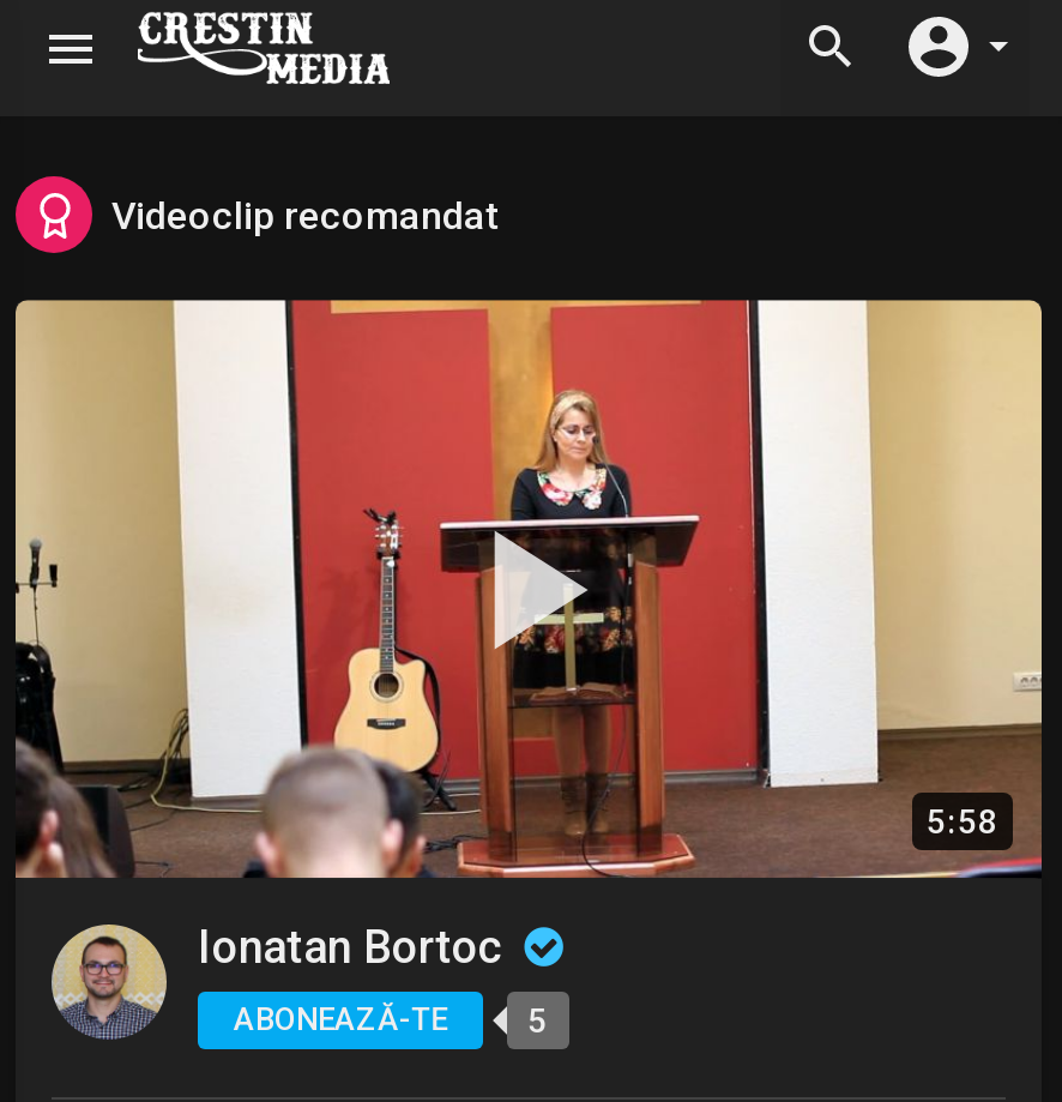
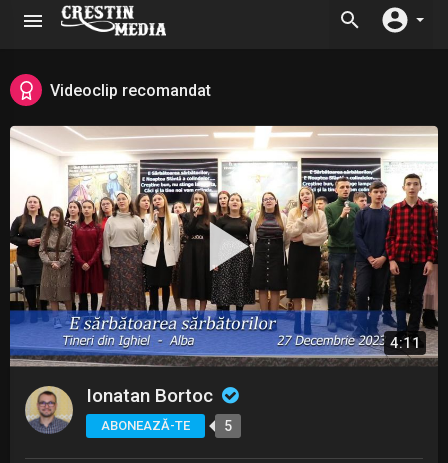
- [image]
- 5:58
+ [image]
+ 4:11
